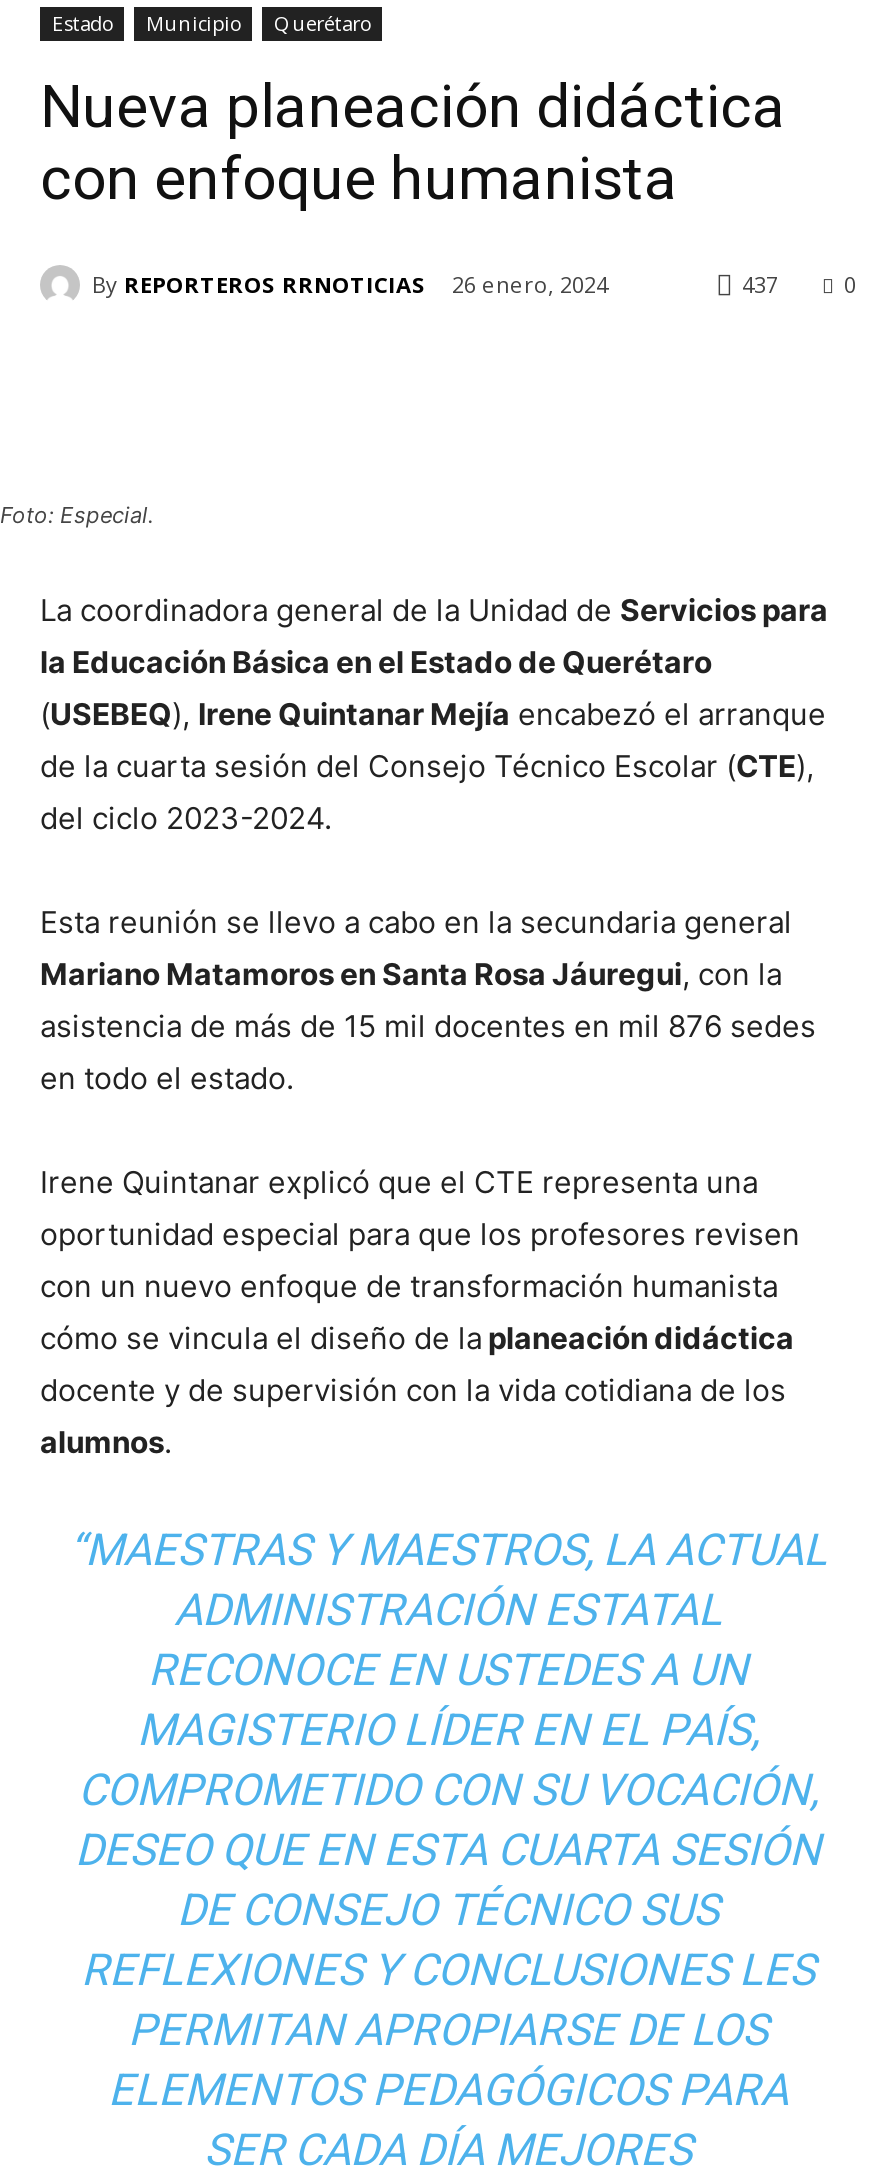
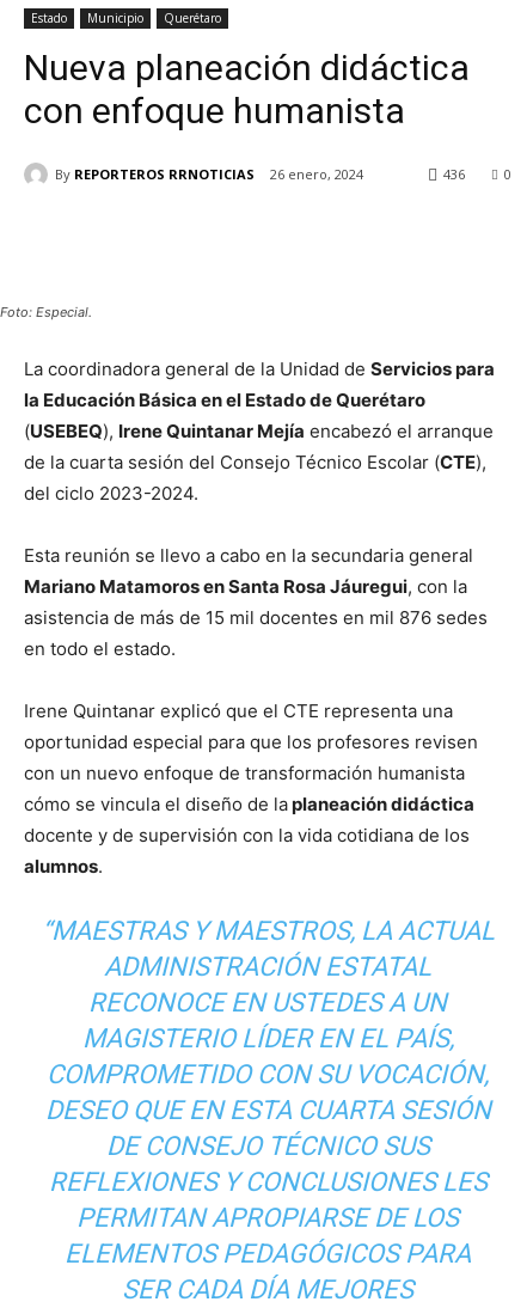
- 437
+ 436
